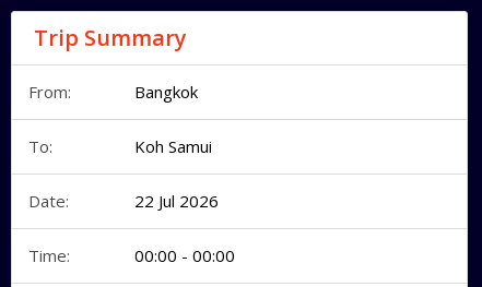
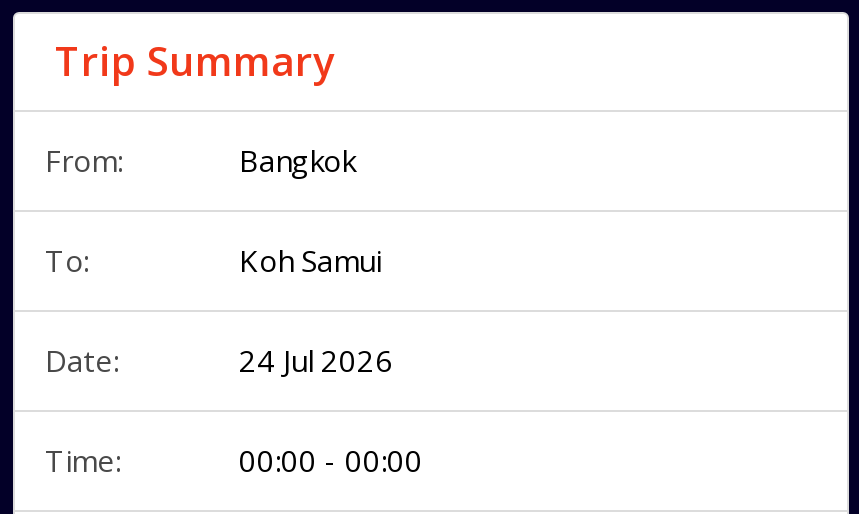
- 22 Jul 2026
+ 24 Jul 2026
